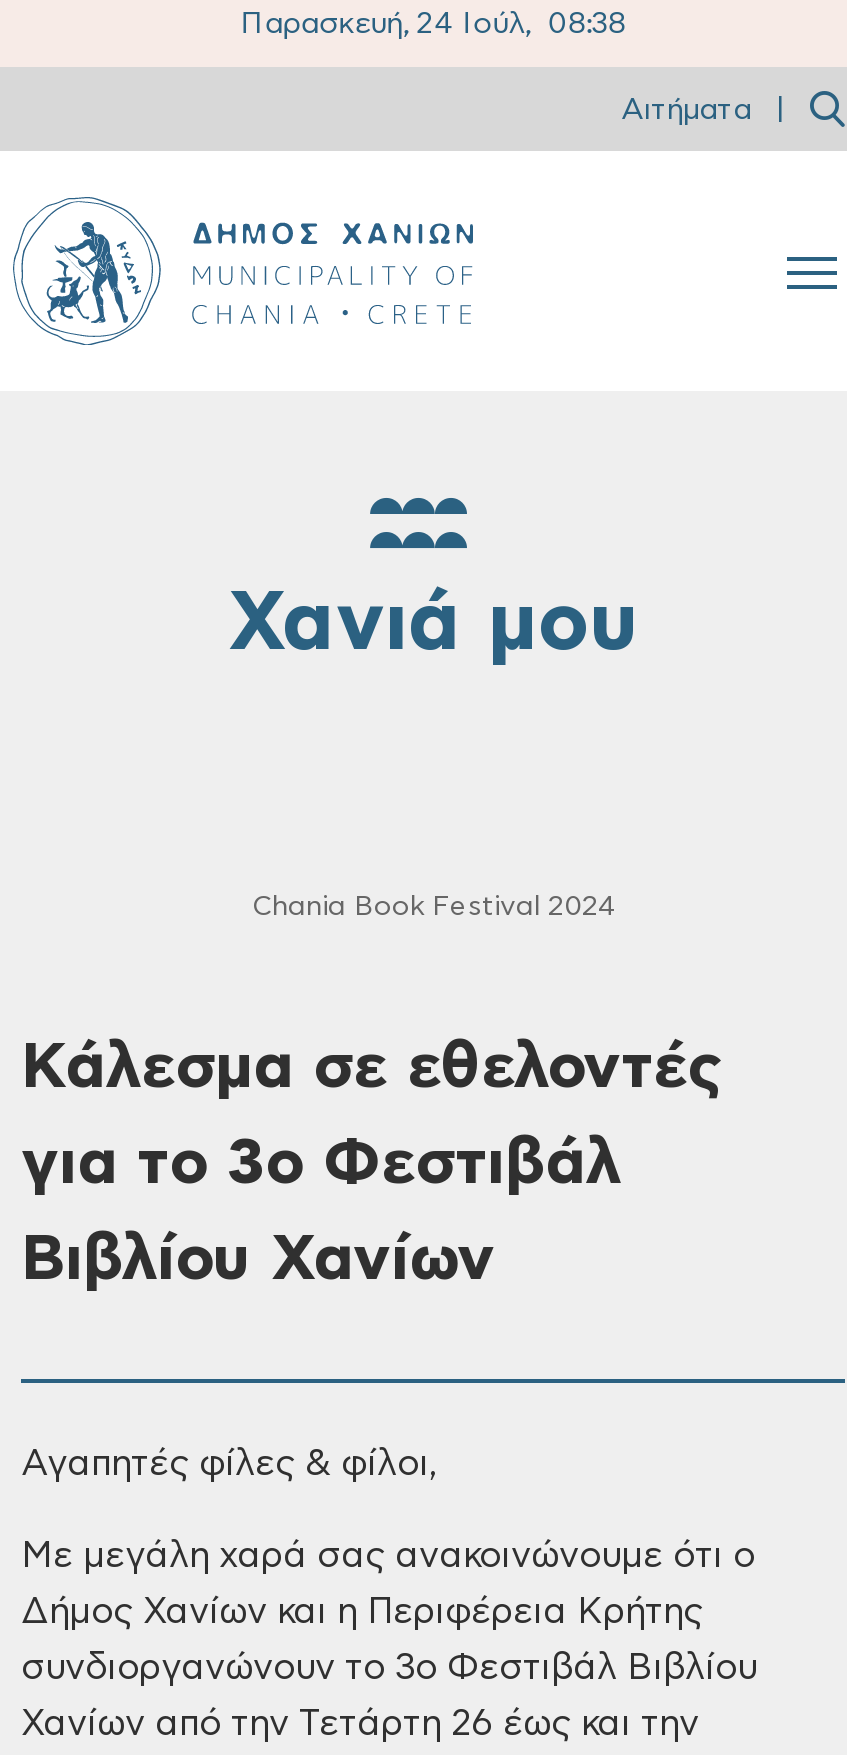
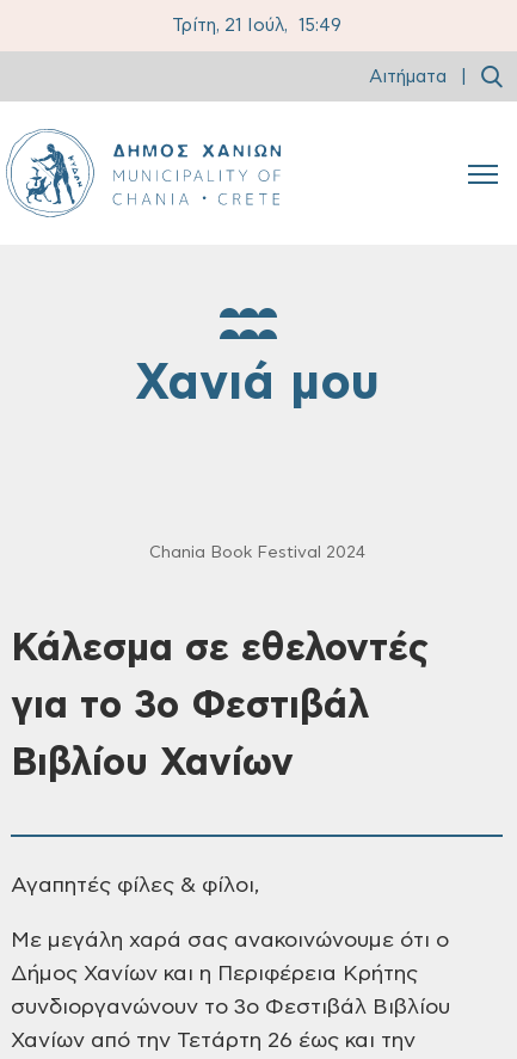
- Παρασκευή, 24 Ιούλ, 08:38
+ Τρίτη, 21 Ιούλ, 15:49
